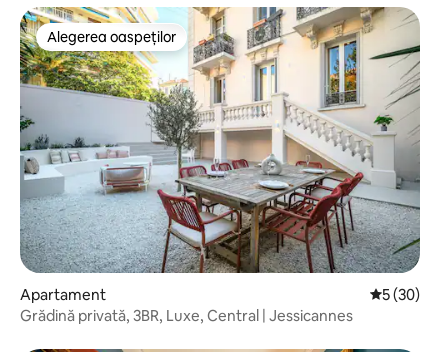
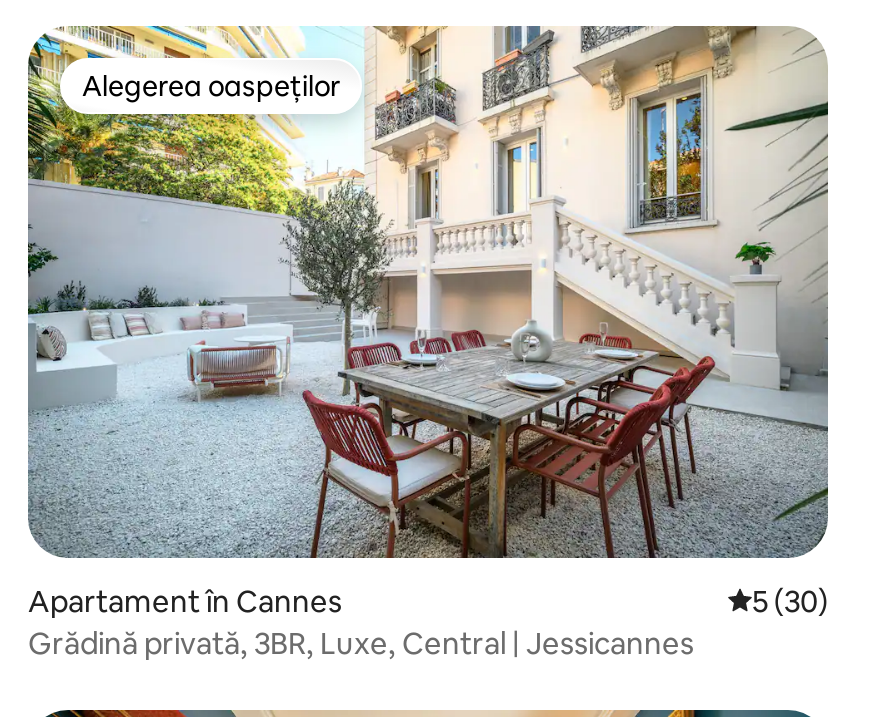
- Apartament
+ Apartament în Cannes
